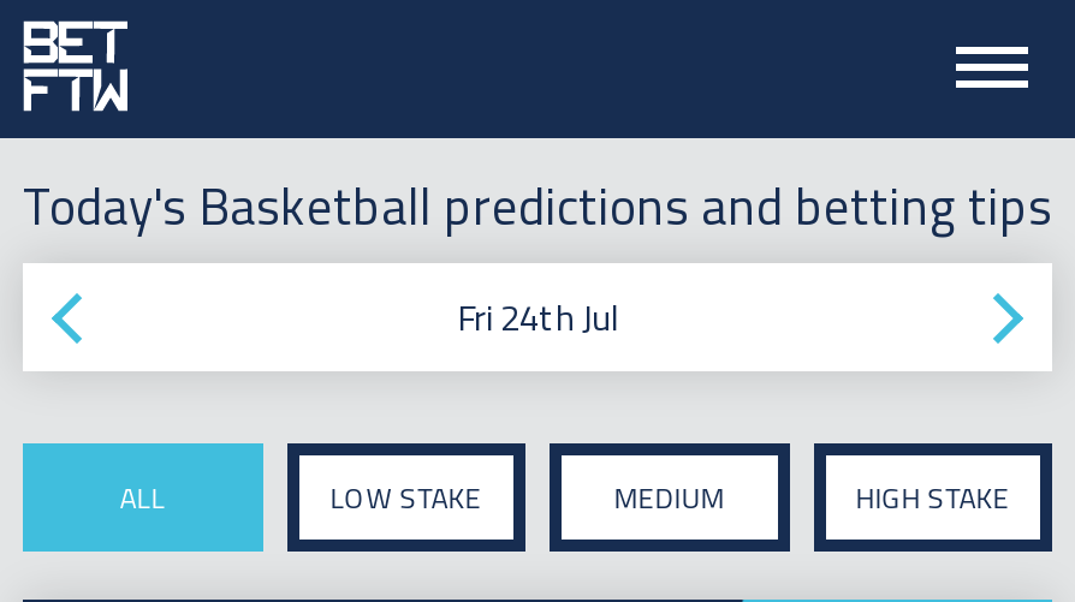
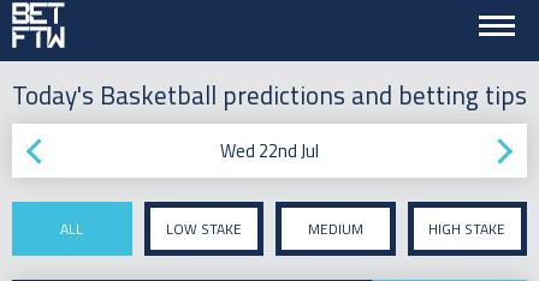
- Fri 24th Jul
+ Wed 22nd Jul
